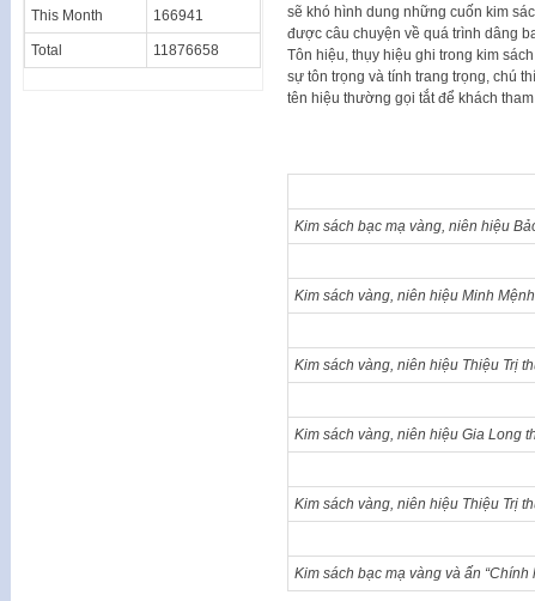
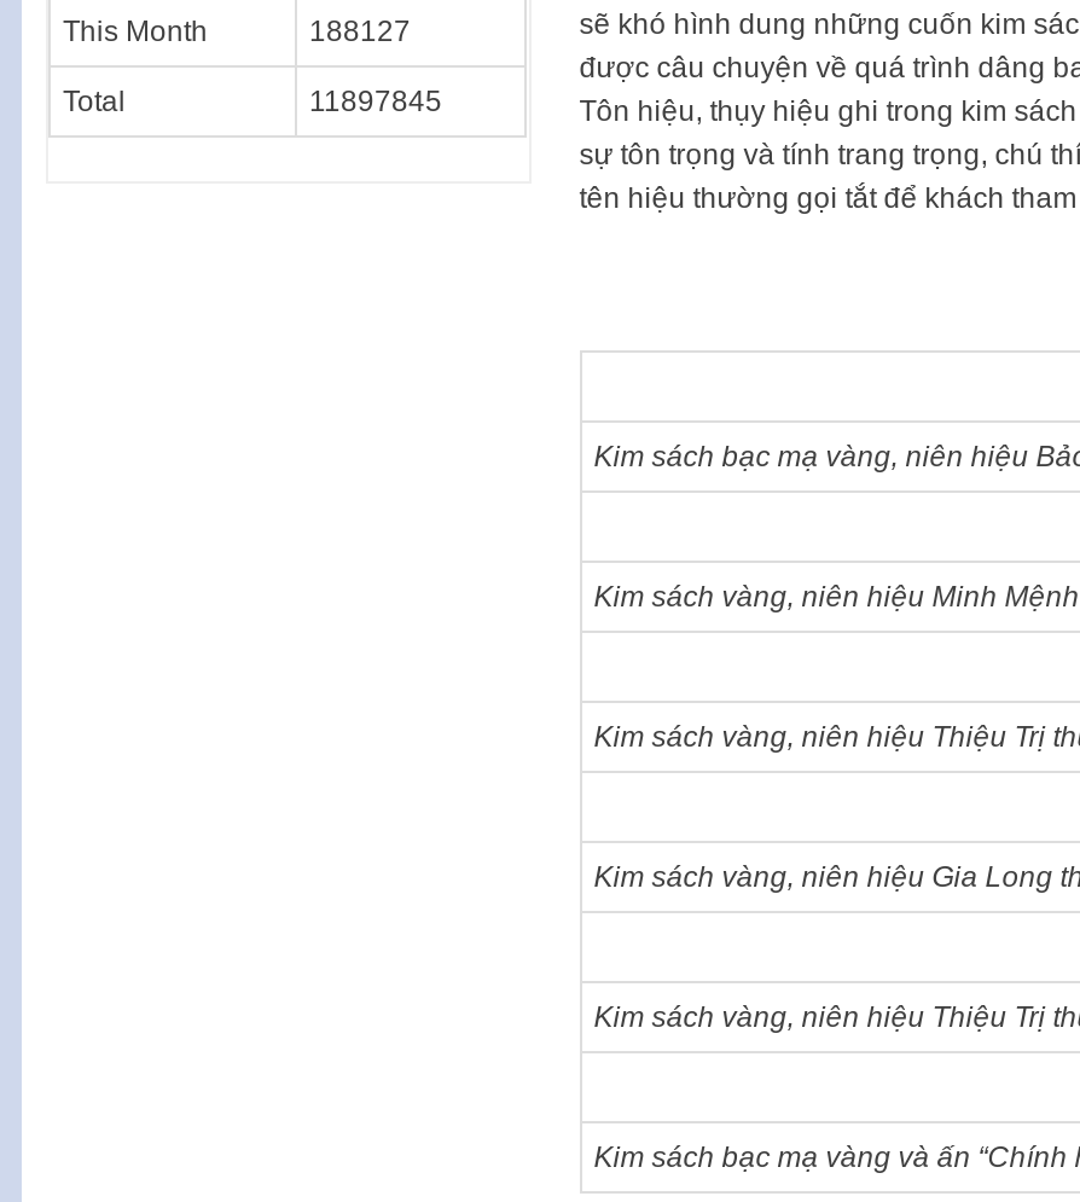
- 166941
+ 188127

- 11876658
+ 11897845
